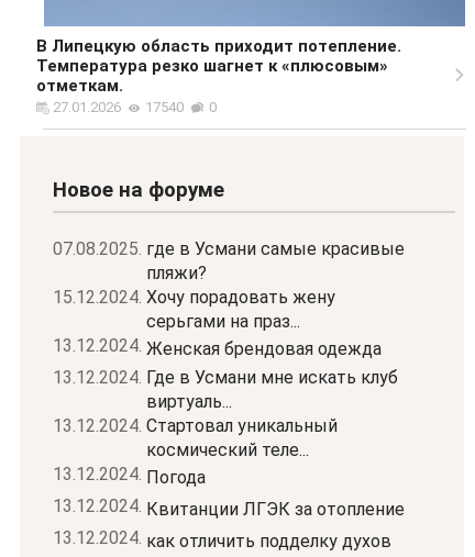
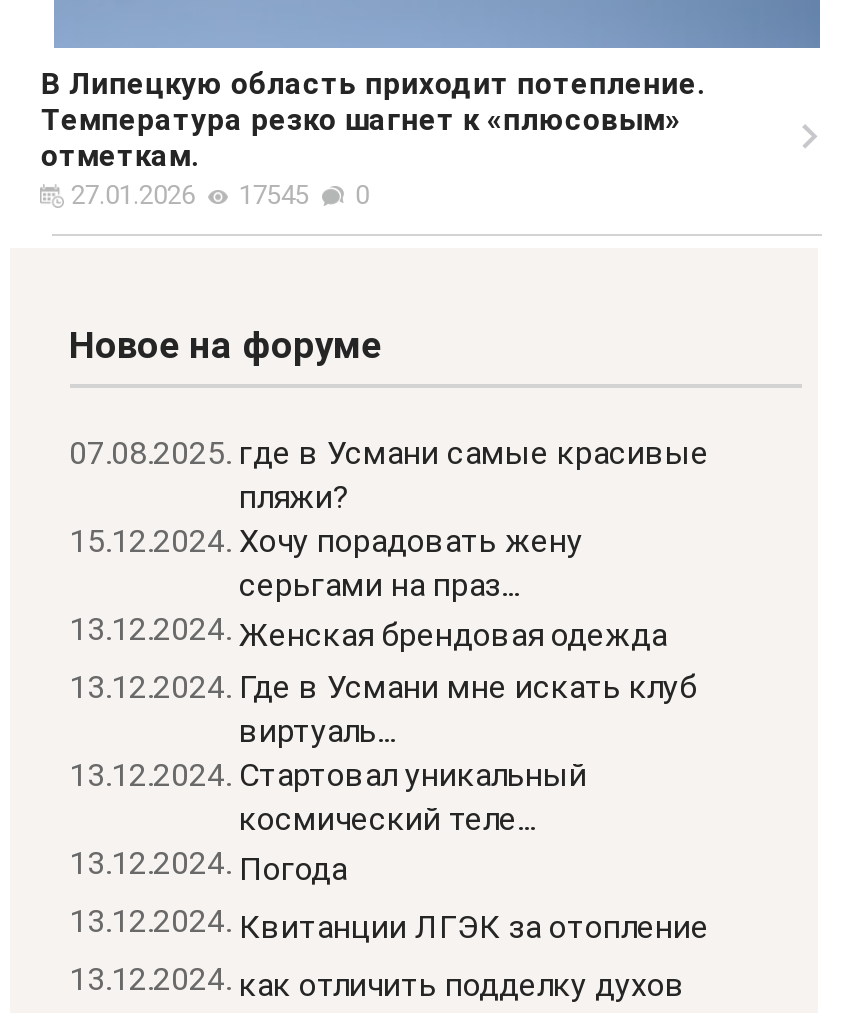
- 27.01.2026 17540 0
+ 27.01.2026 17545 0
